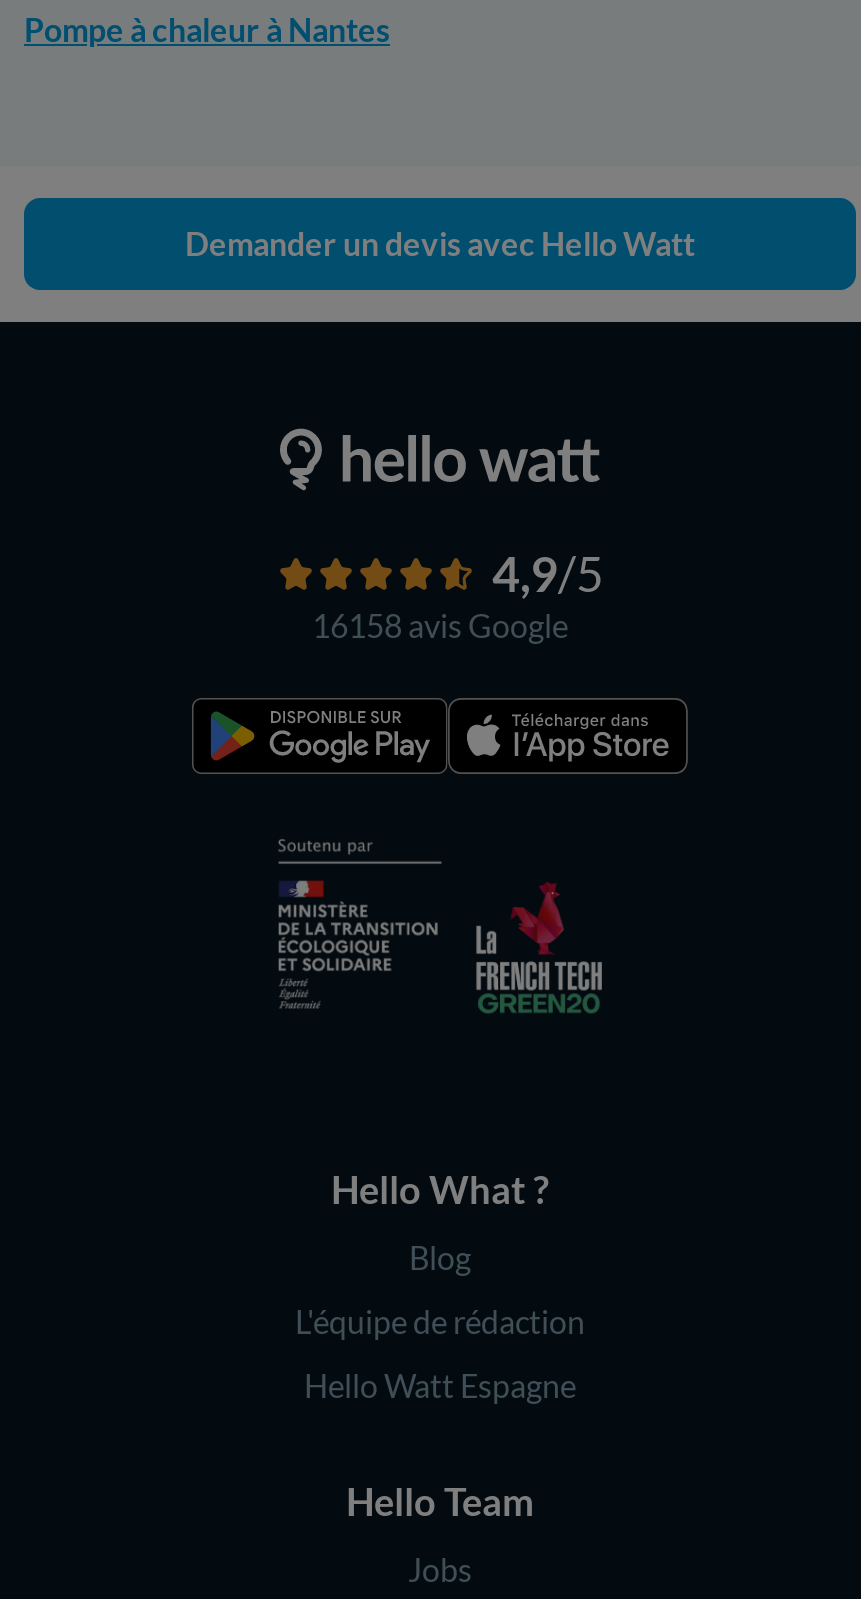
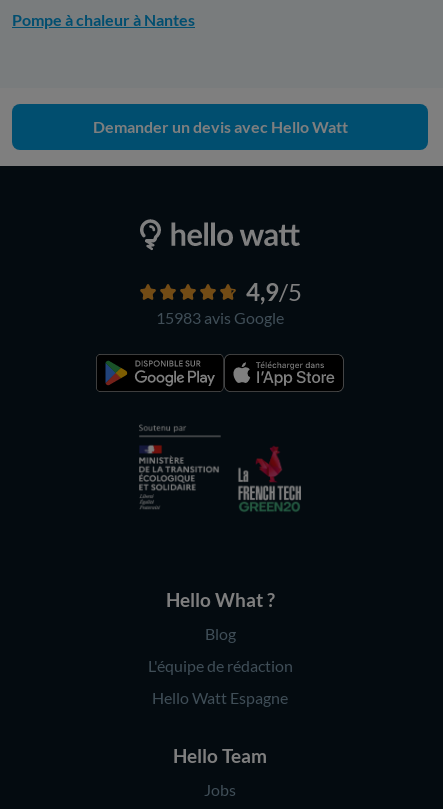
- 16158 avis Google
+ 15983 avis Google
